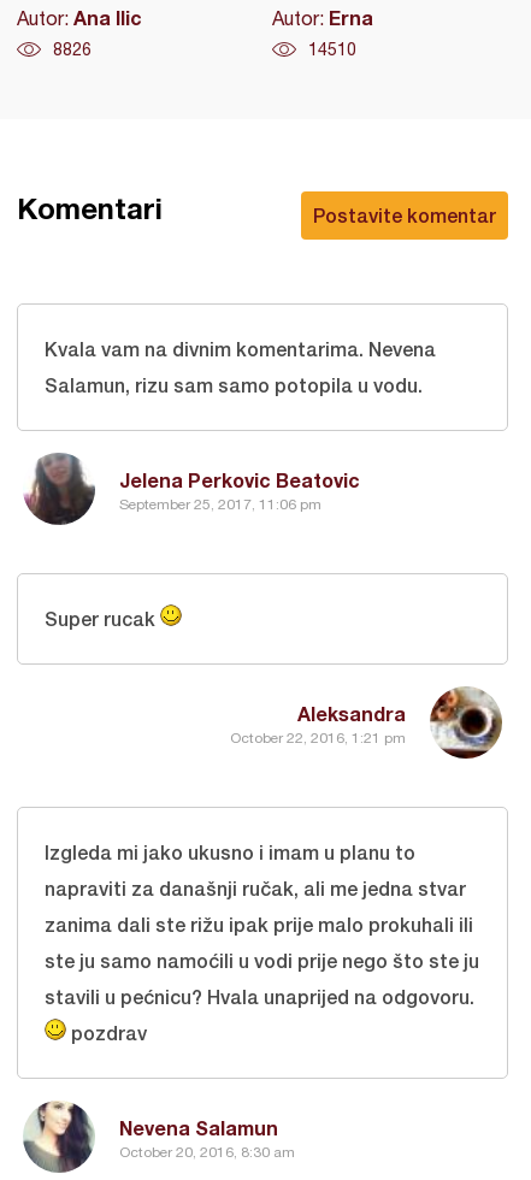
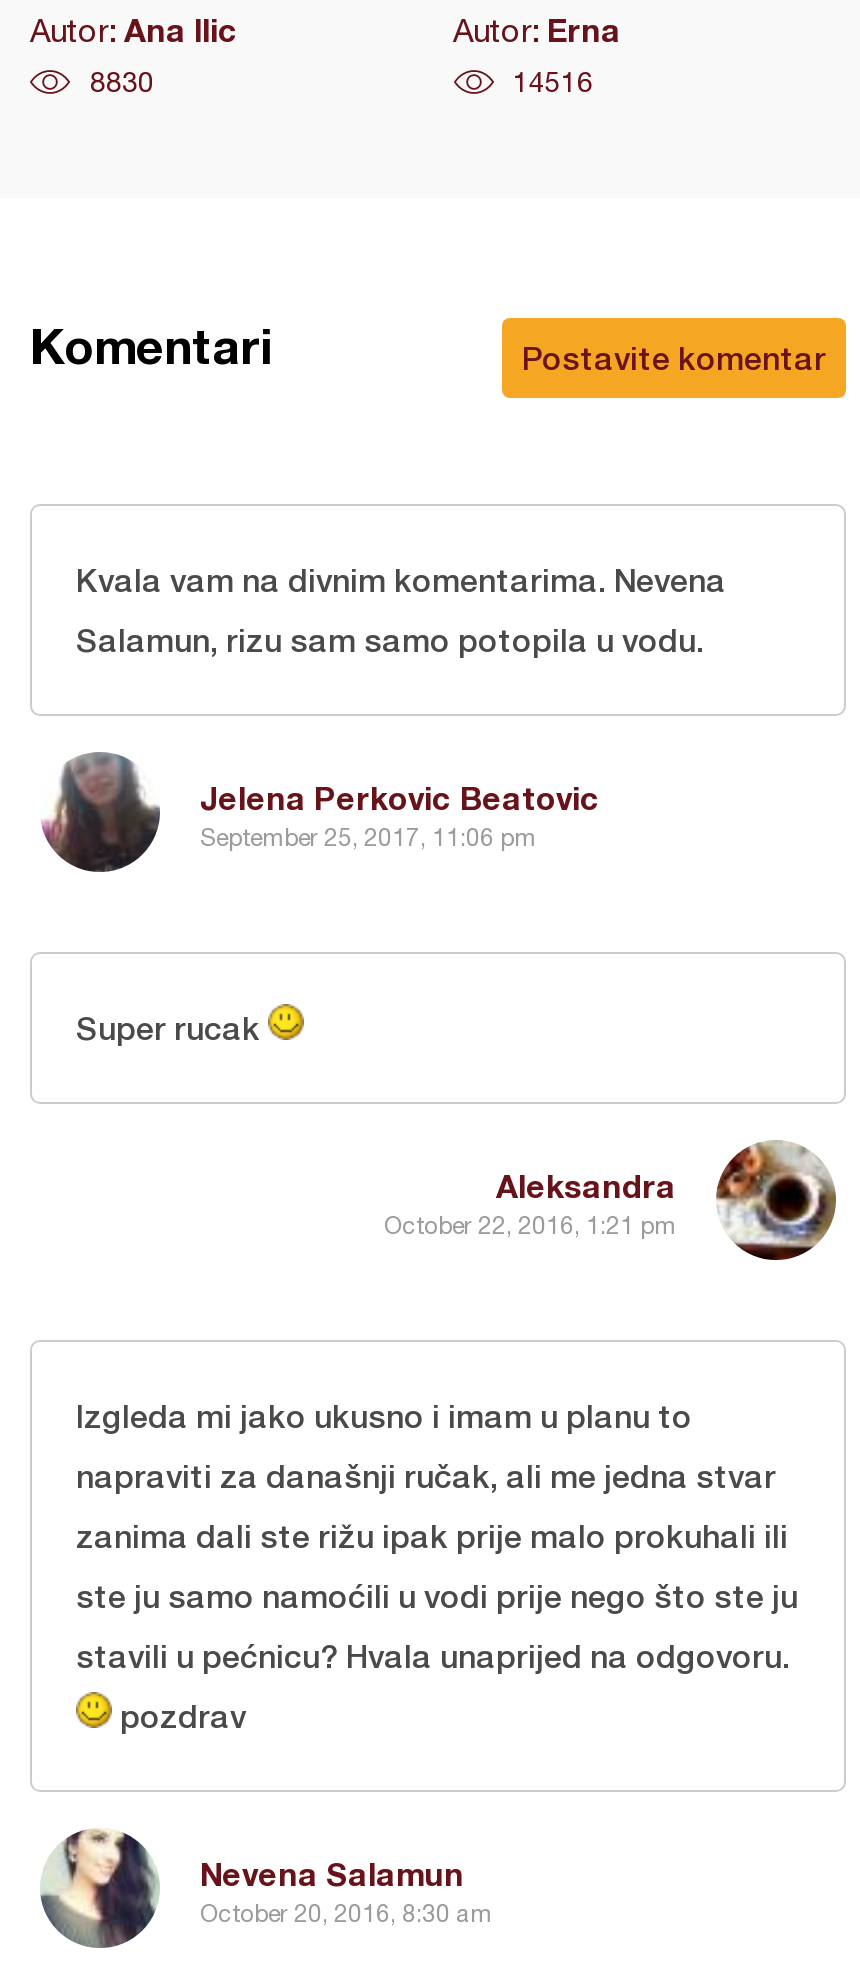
- 8826
+ 8830

- 14510
+ 14516
